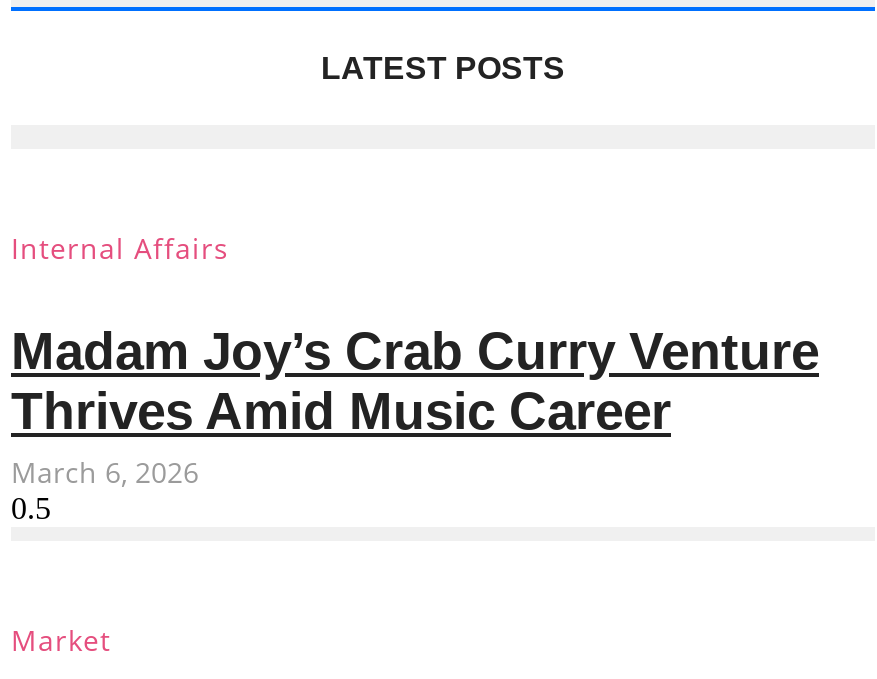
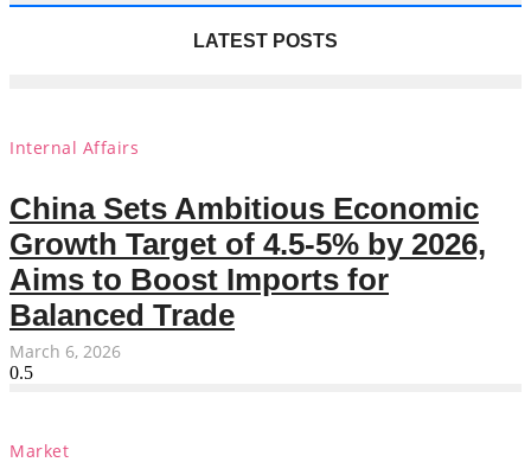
- Madam Joy’s Crab Curry Venture
- Thrives Amid Music Career
+ China Sets Ambitious Economic
+ Growth Target of 4.5-5% by 2026,
+ Aims to Boost Imports for
+ Balanced Trade
